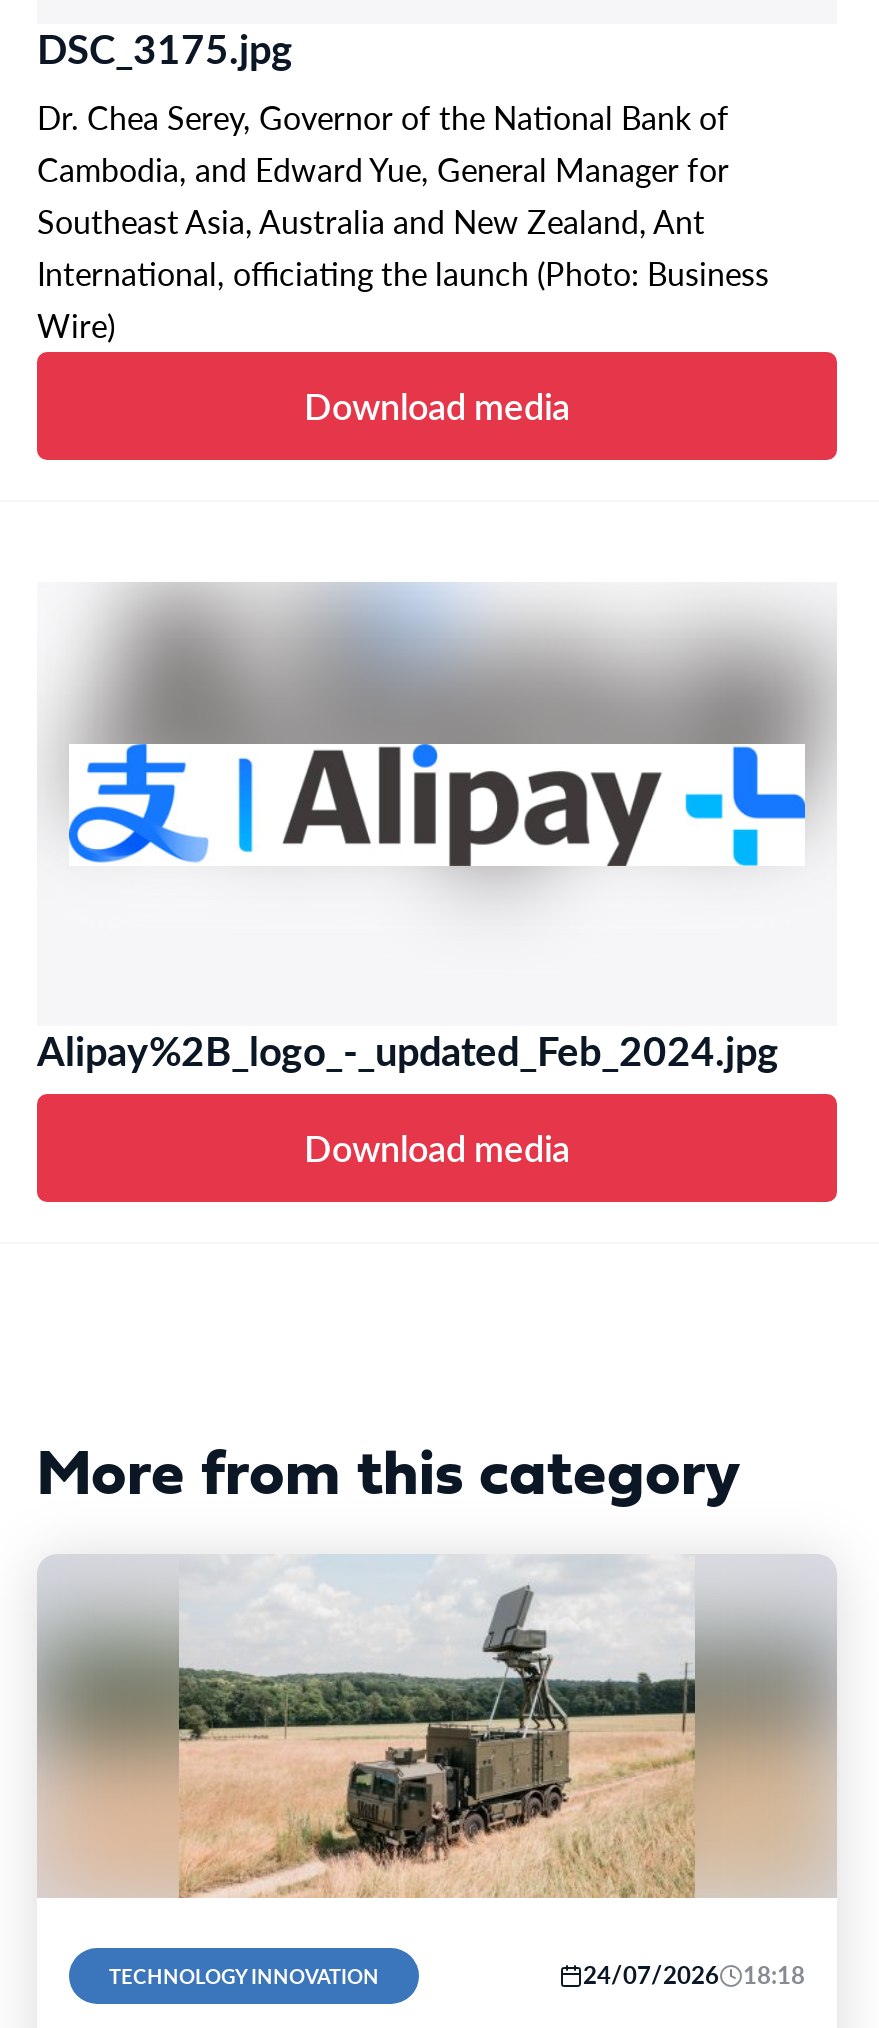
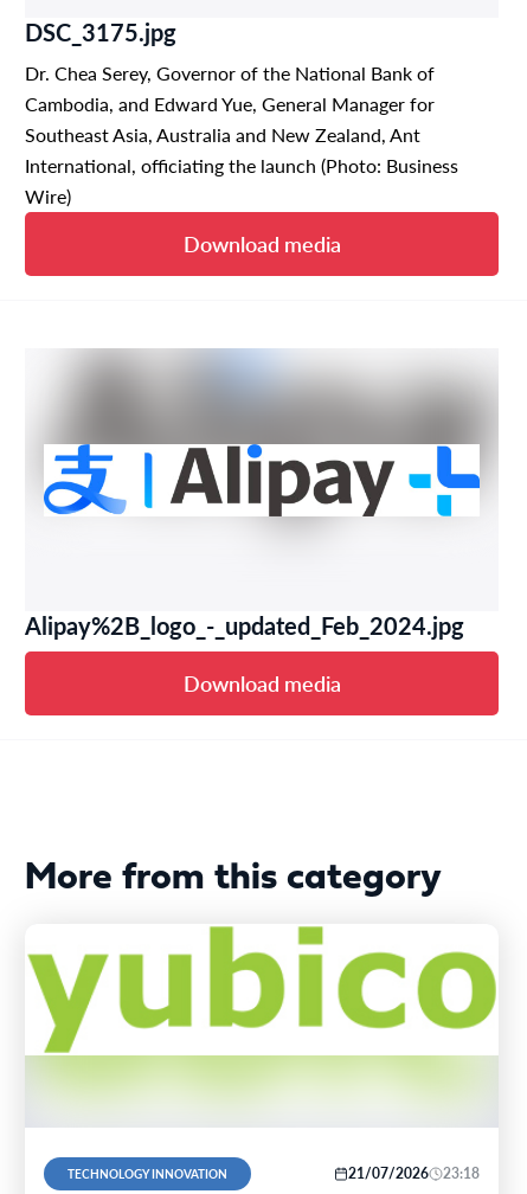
- [image]
- 24/07/2026
- 18:18
+ [image]
+ 21/07/2026
+ 23:18
